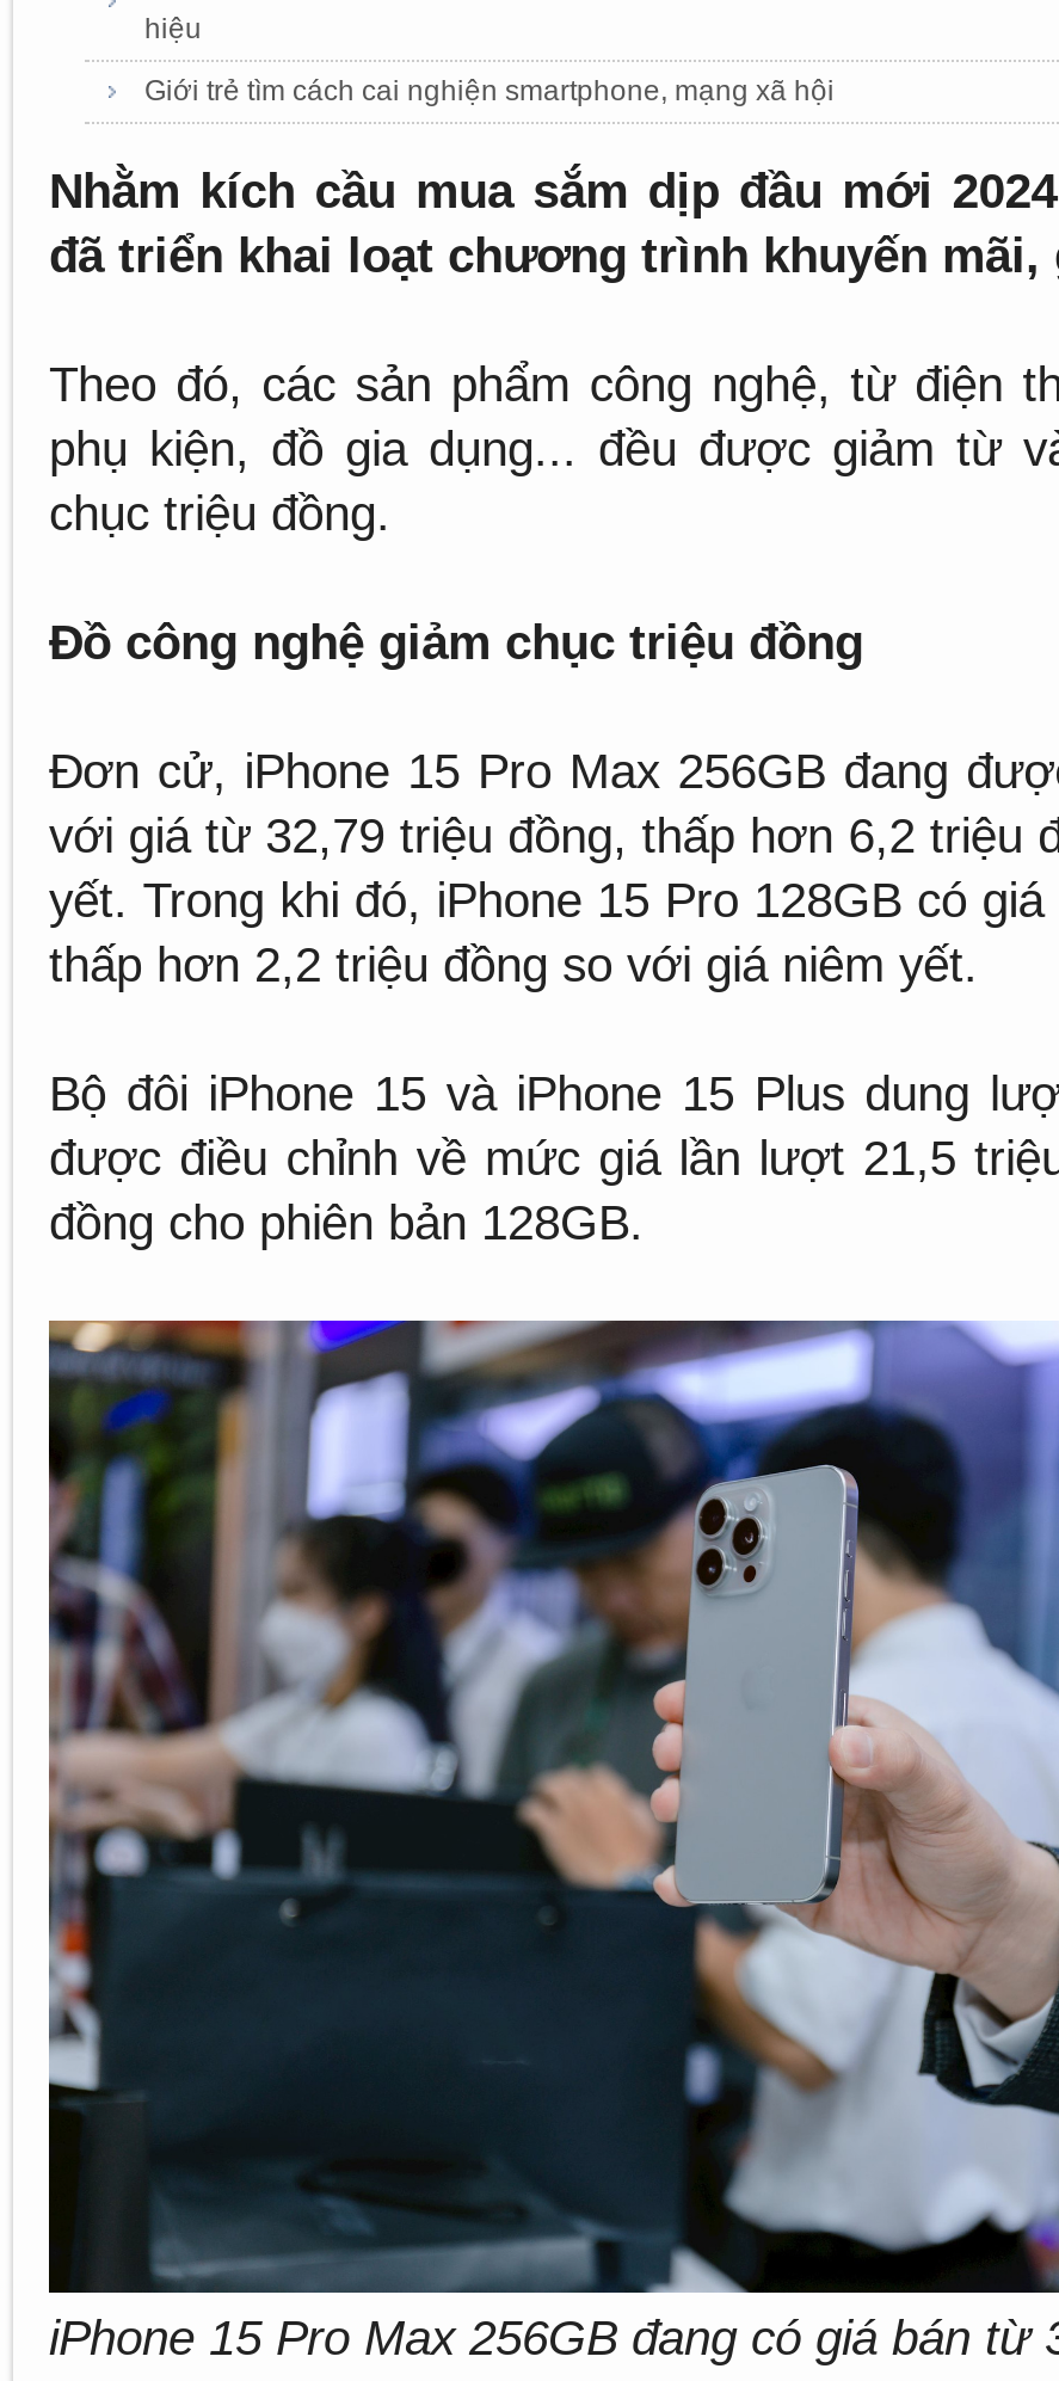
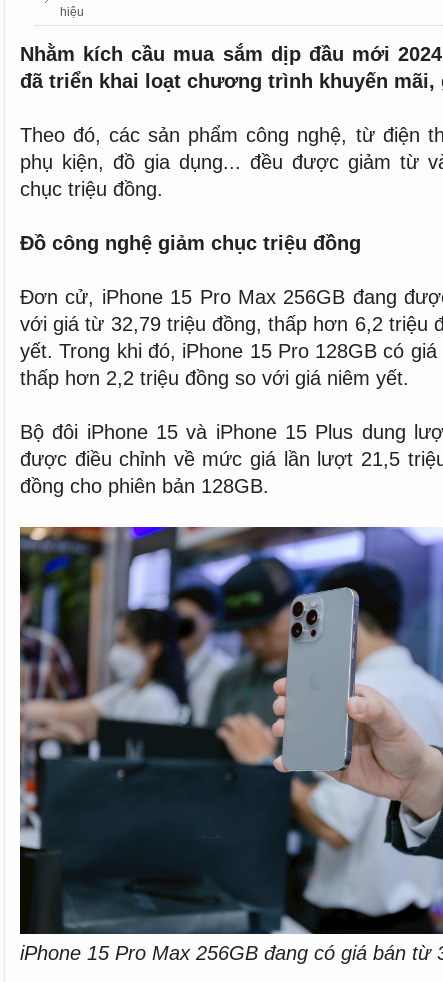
- Giới trẻ tìm cách cai nghiện smartphone, mạng xã hội
